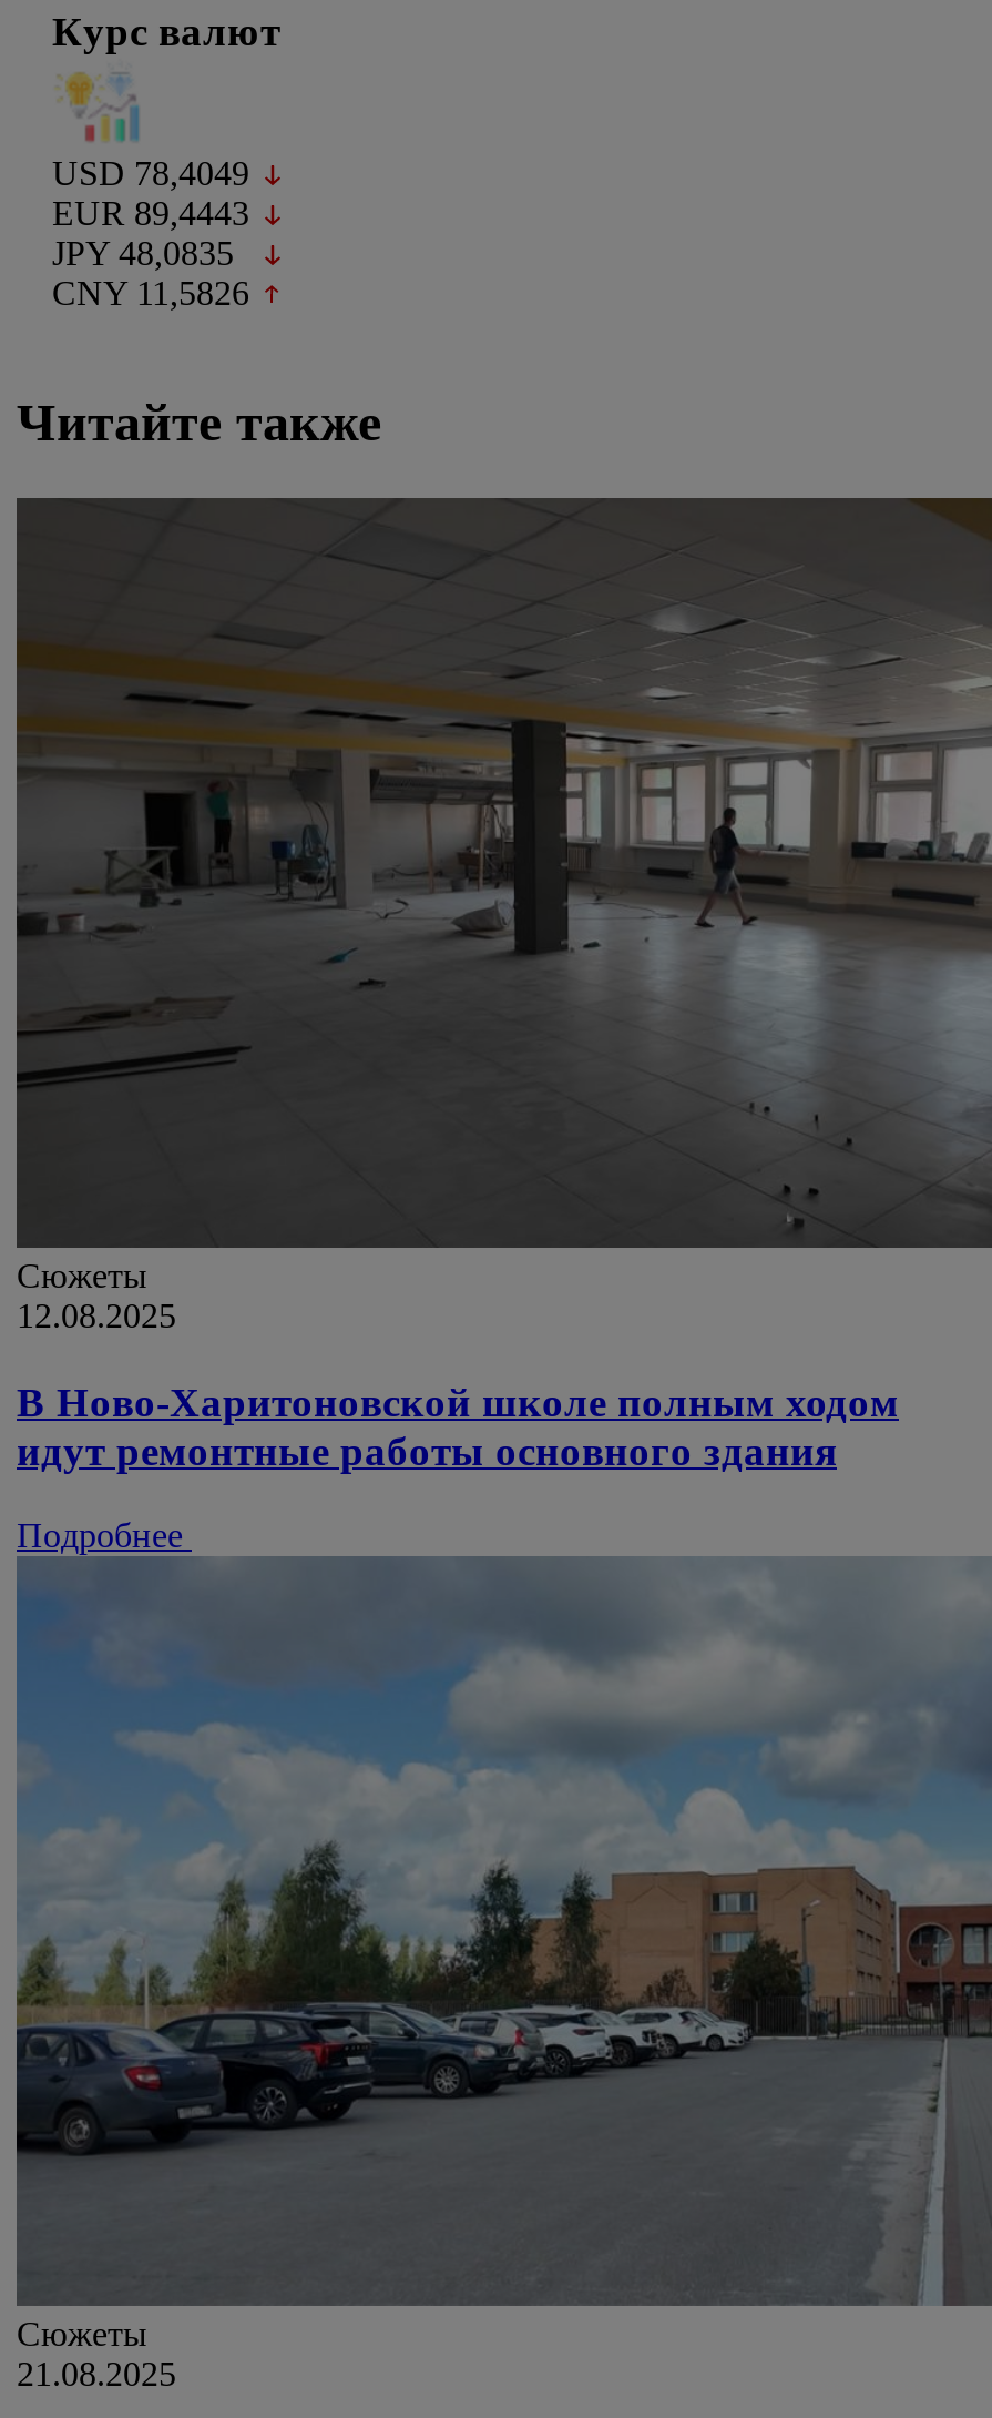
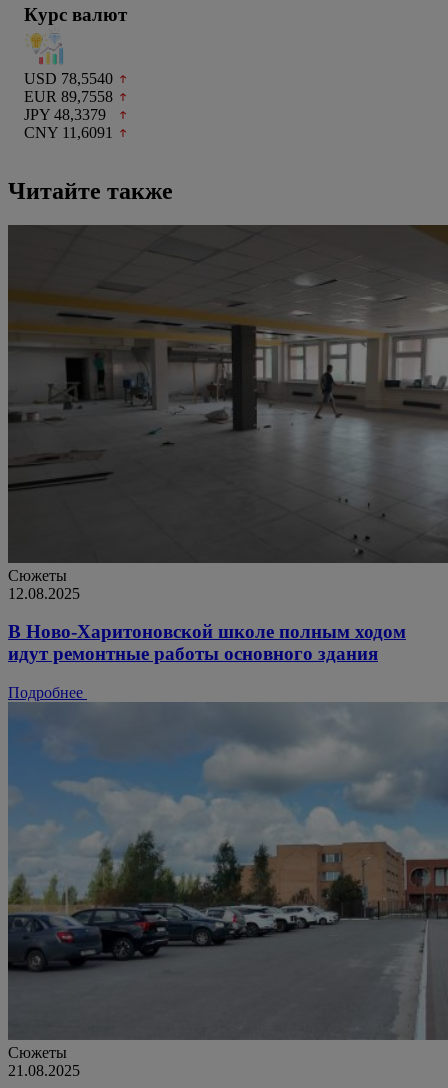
- USD 78,4049
+ USD 78,5540

- EUR 89,4443
+ EUR 89,7558

- JPY 48,0835
+ JPY 48,3379

- CNY 11,5826
+ CNY 11,6091
